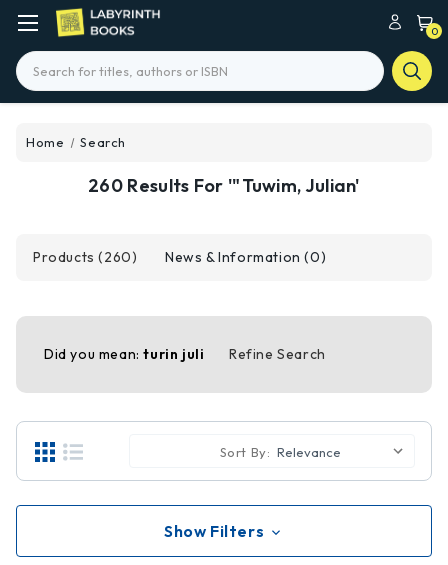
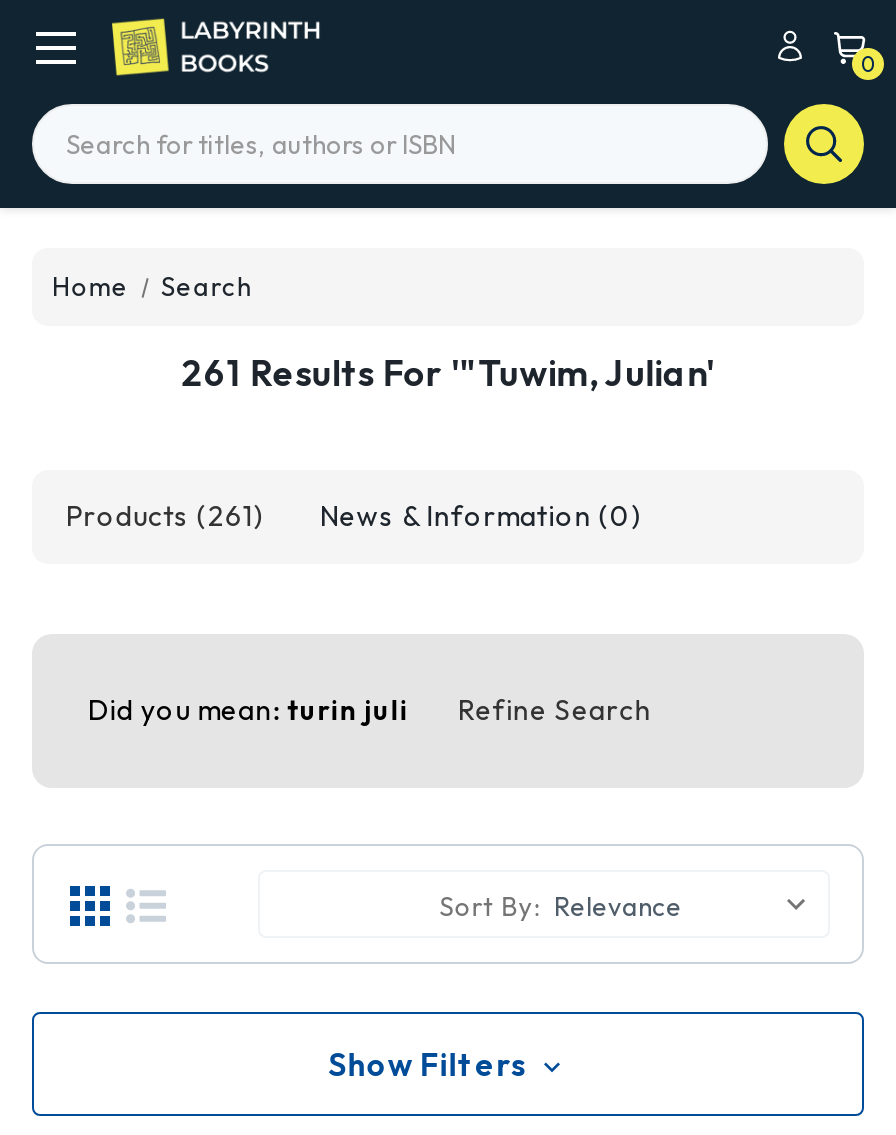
- 260 Results For '"Tuwim, Julian'
+ 261 Results For '"Tuwim, Julian'

- Products (260) News & Information (0)
+ Products (261) News & Information (0)
